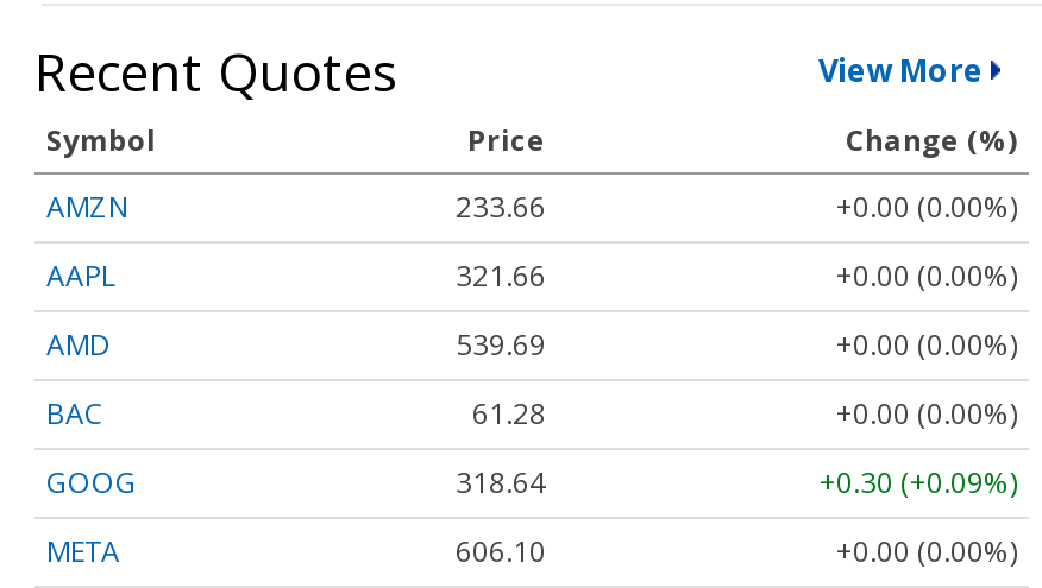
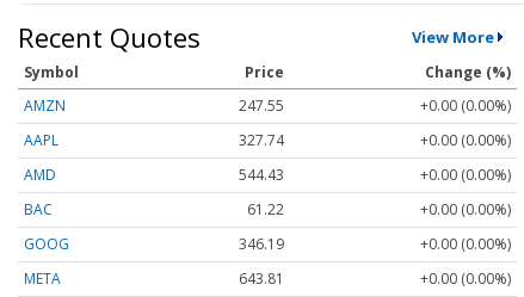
- 233.66
+ 247.55

- 321.66
+ 327.74

- 539.69
+ 544.43

- 61.28
+ 61.22

- 318.64
+ 346.19

- +0.30 (+0.09%)
+ +0.00 (0.00%)

- 606.10
+ 643.81
